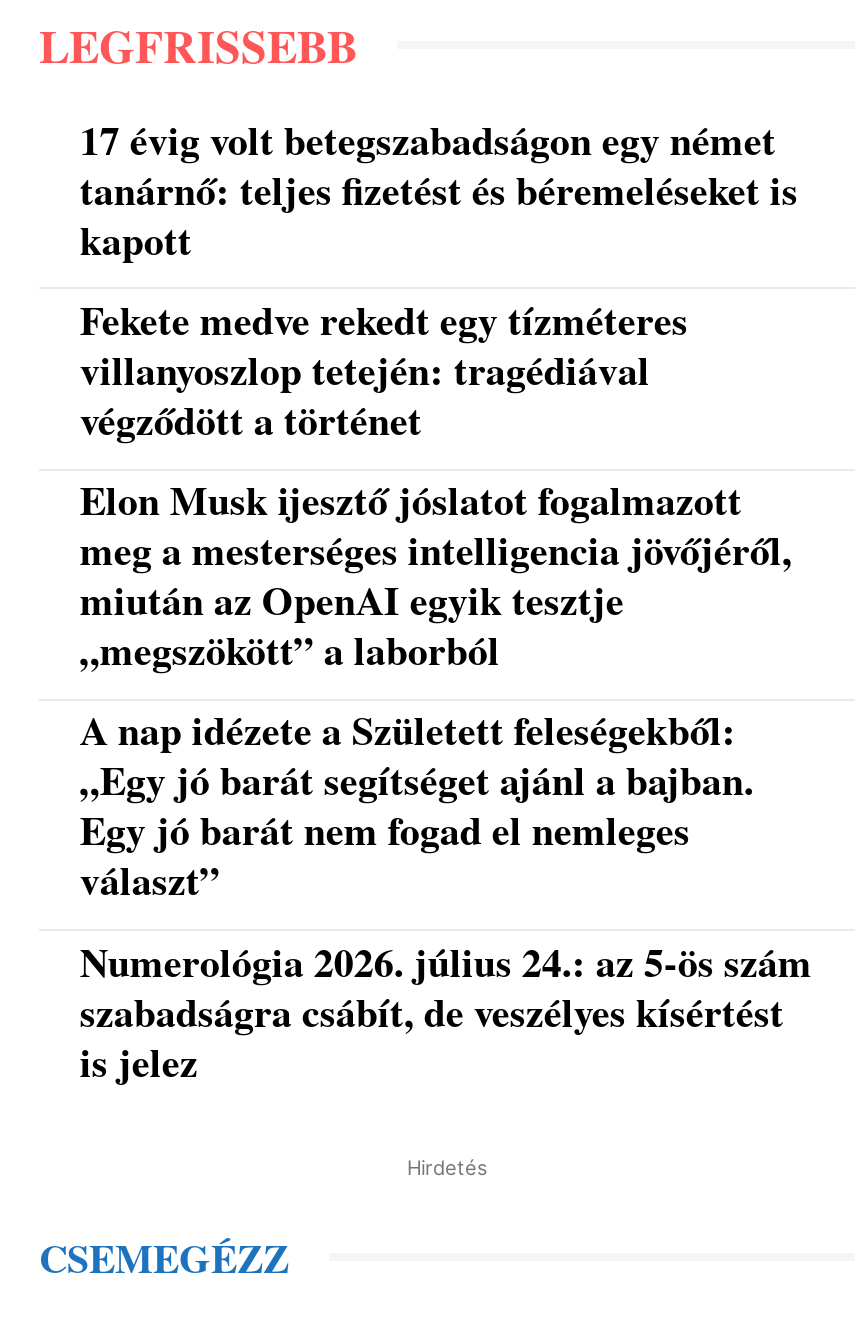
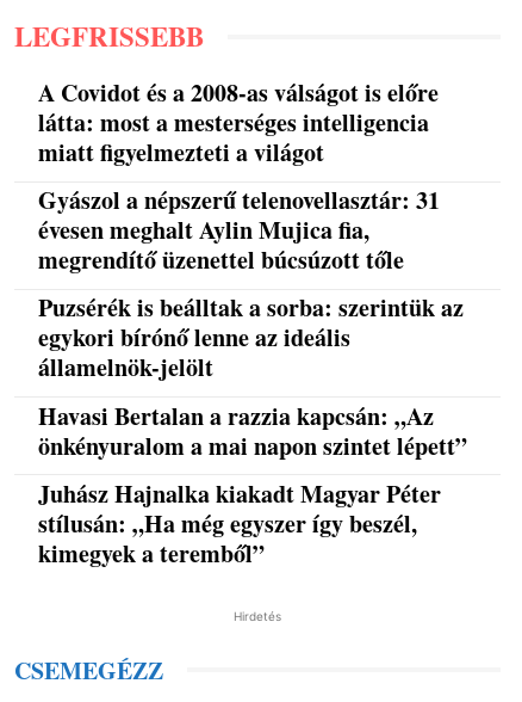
- 17 évig volt betegszabadságon egy német
- tanárnő: teljes fizetést és béremeléseket is
- kapott
- Fekete medve rekedt egy tízméteres
- villanyoszlop tetején: tragédiával
- végződött a történet
- Elon Musk ijesztő jóslatot fogalmazott
- meg a mesterséges intelligencia jövőjéről,
- miután az OpenAI egyik tesztje
- „megszökött” a laborból
- A nap idézete a Született feleségekből:
- „Egy jó barát segítséget ajánl a bajban.
- Egy jó barát nem fogad el nemleges
- választ”
- Numerológia 2026. július 24.: az 5-ös szám
- szabadságra csábít, de veszélyes kísértést
- is jelez
+ A Covidot és a 2008-as válságot is előre
+ látta: most a mesterséges intelligencia
+ miatt figyelmezteti a világot
+ Gyászol a népszerű telenovellasztár: 31
+ évesen meghalt Aylin Mujica fia,
+ megrendítő üzenettel búcsúzott tőle
+ Puzsérék is beálltak a sorba: szerintük az
+ egykori bírónő lenne az ideális
+ államelnök-jelölt
+ Havasi Bertalan a razzia kapcsán: „Az
+ önkényuralom a mai napon szintet lépett”
+ Juhász Hajnalka kiakadt Magyar Péter
+ stílusán: „Ha még egyszer így beszél,
+ kimegyek a teremből”
